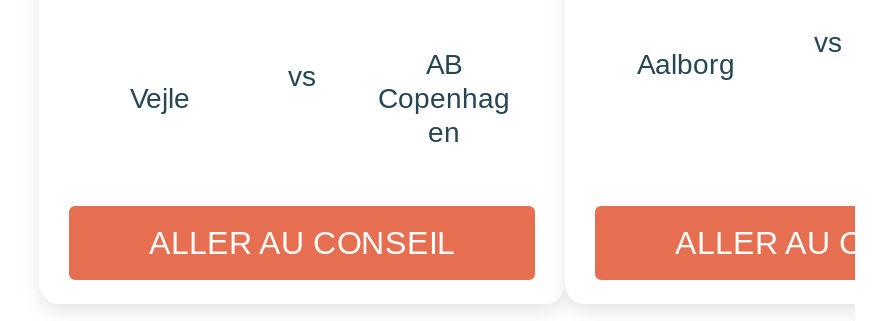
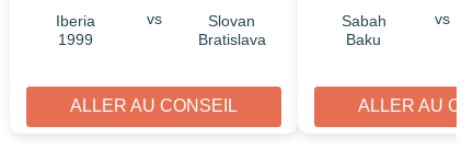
- AB
- Copenhag
- en
+ Slovan
+ Bratislava

- Aalborg
+ Sabah
+ Baku

- Vejle
+ Iberia
+ 1999
